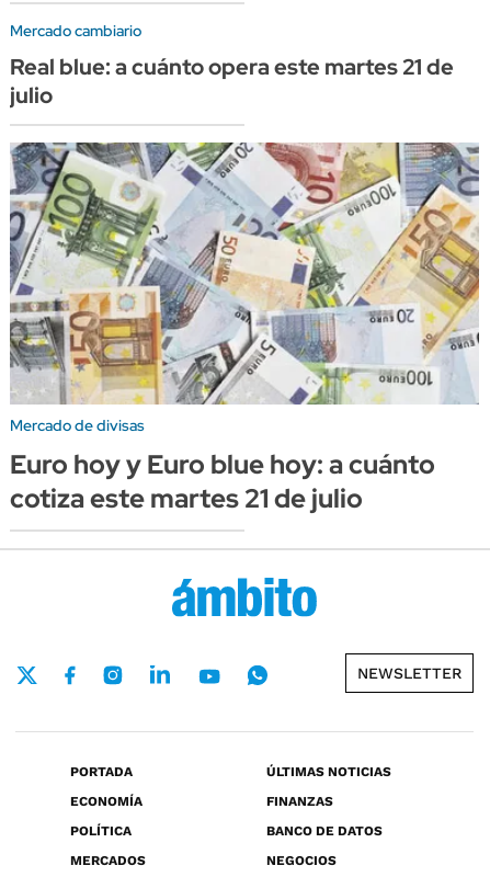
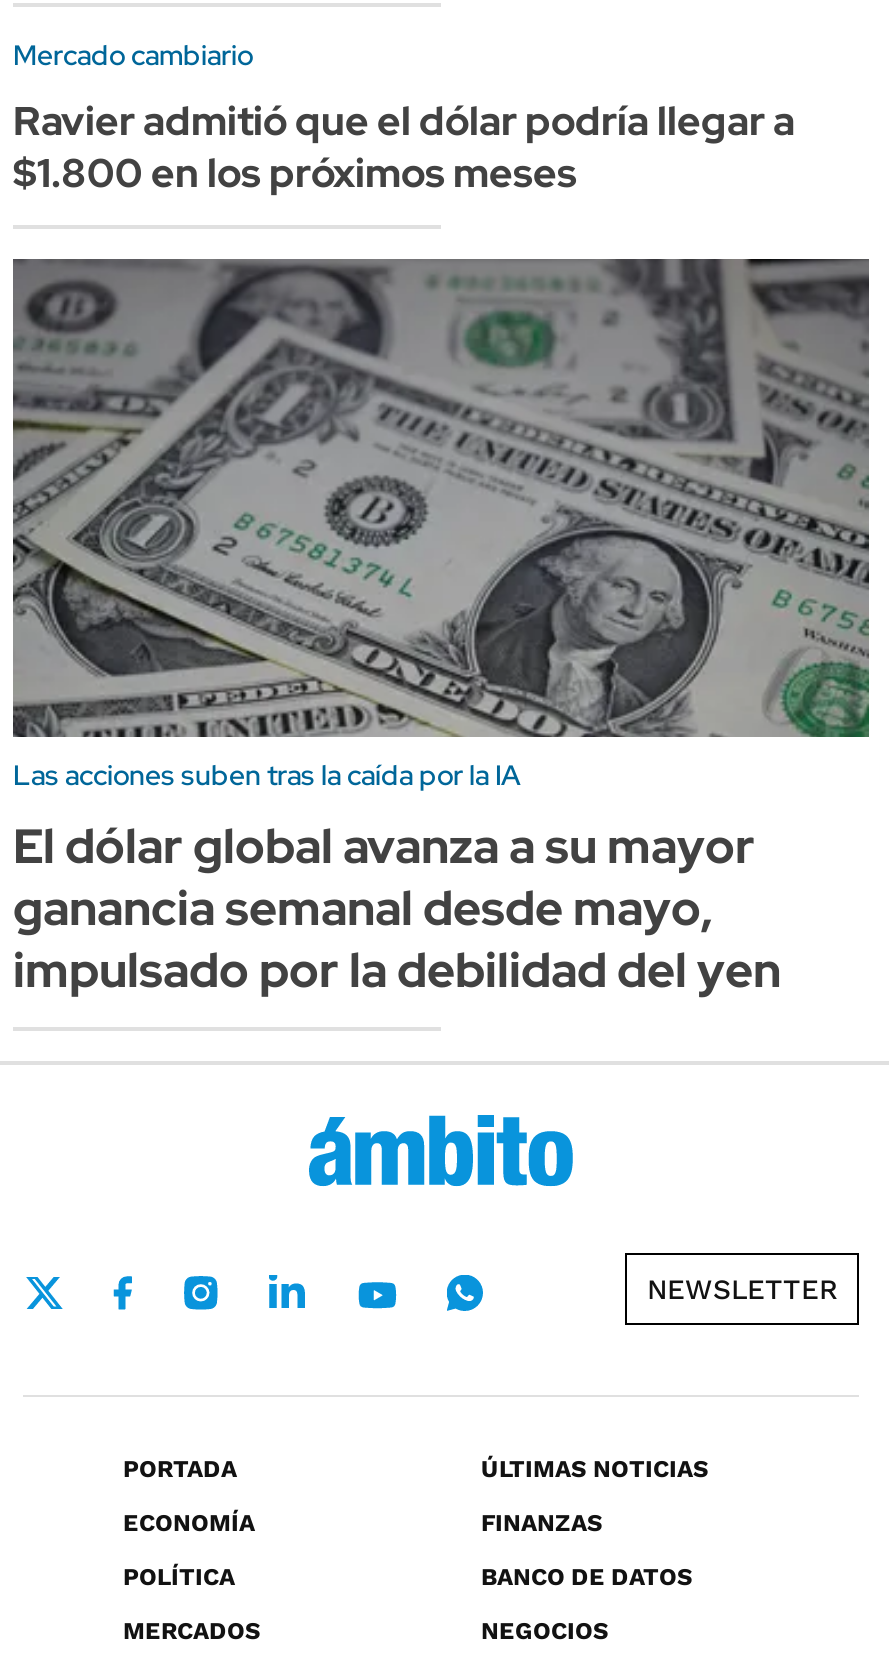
- Real blue: a cuánto opera este martes 21 de
- julio
+ Ravier admitió que el dólar podría llegar a
+ $1.800 en los próximos meses

- [image]
- Mercado de divisas
- Euro hoy y Euro blue hoy: a cuánto
- cotiza este martes 21 de julio
+ [image]
+ Las acciones suben tras la caída por la IA
+ El dólar global avanza a su mayor
+ ganancia semanal desde mayo,
+ impulsado por la debilidad del yen
